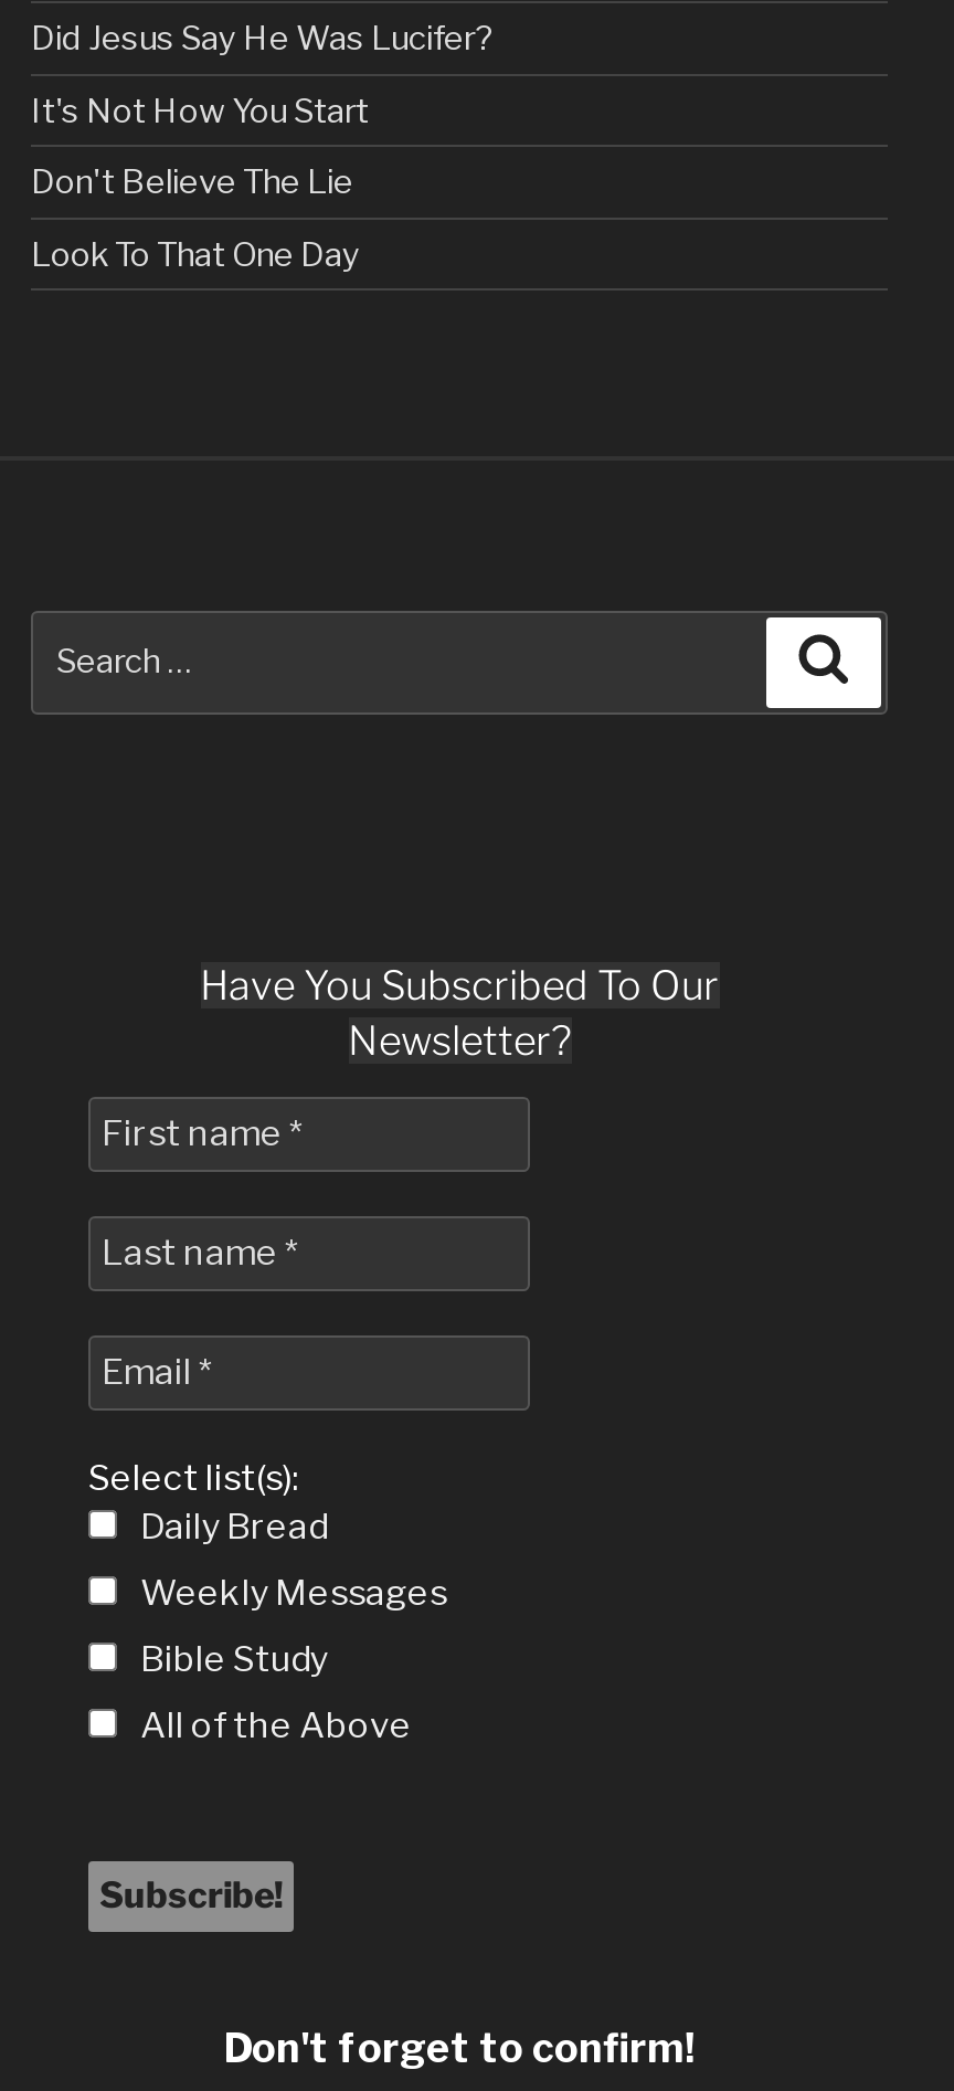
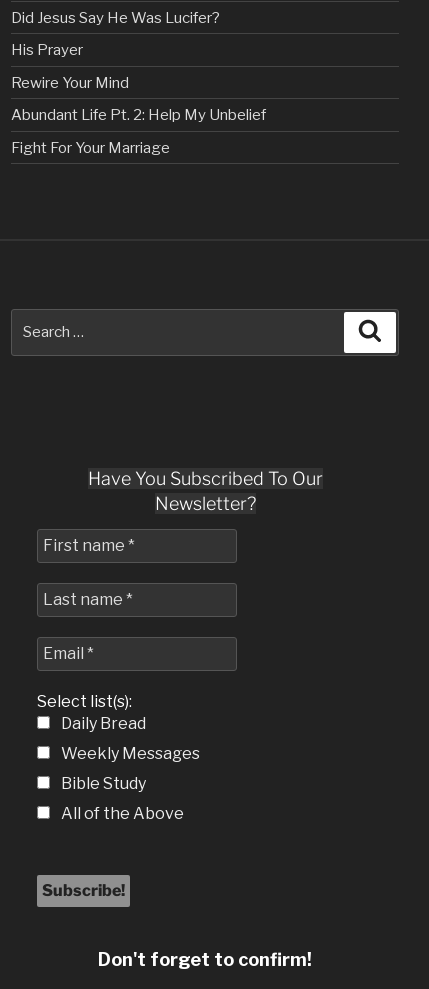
- It's Not How You Start
- Don't Believe The Lie
- Look To That One Day
+ His Prayer
+ Rewire Your Mind
+ Abundant Life Pt. 2: Help My Unbelief
+ Fight For Your Marriage
